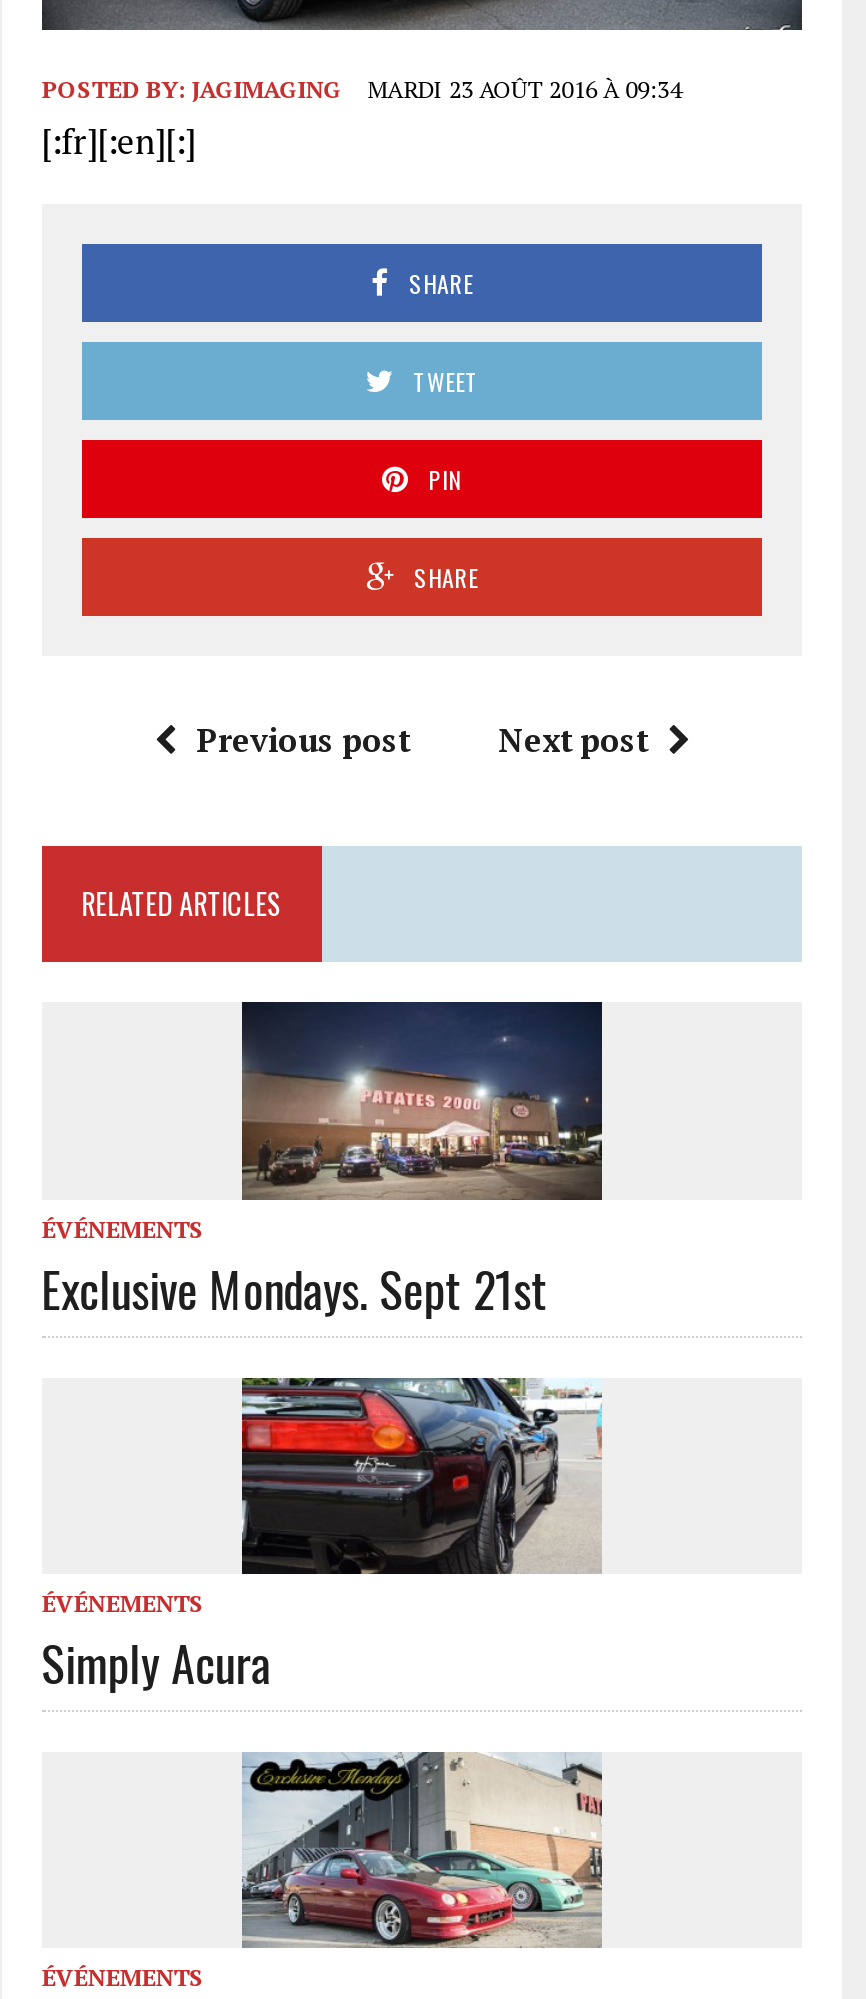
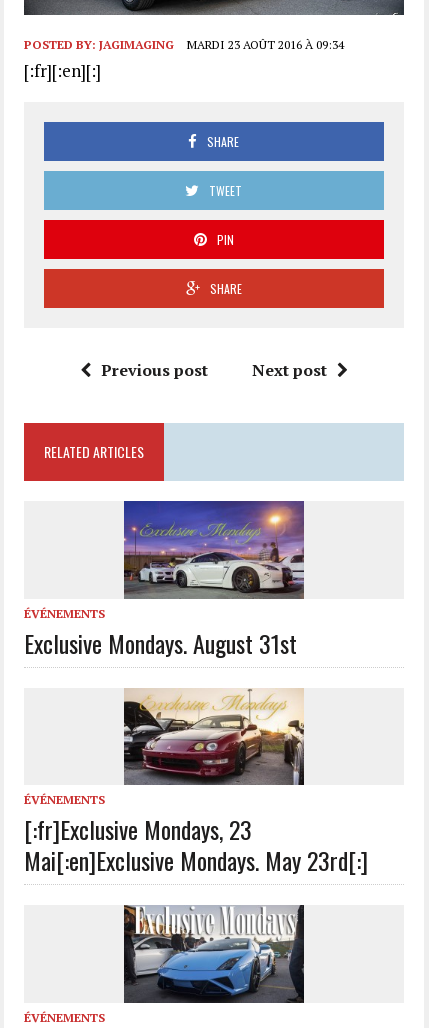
- [image]
- Exclusive Mondays. Sept 21st
+ [image]
+ Exclusive Mondays. August 31st

- [image]
- Simply Acura
+ [image]
+ [:fr]Exclusive Mondays, 23
+ Mai[:en]Exclusive Mondays. May 23rd[:]

- [image]
+ [image]
